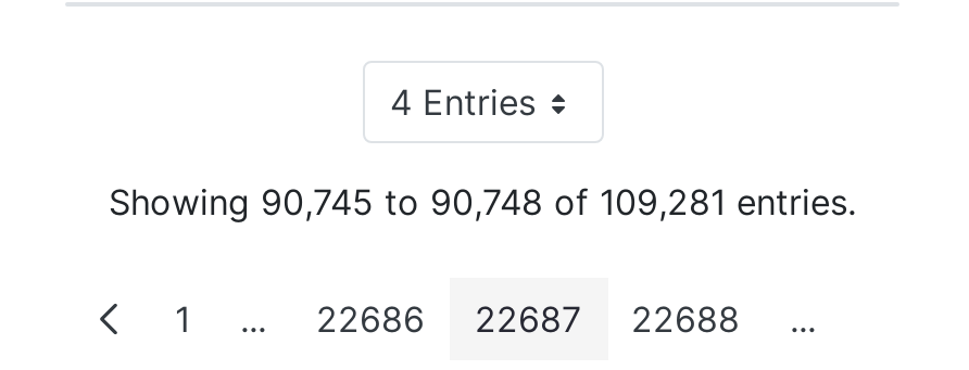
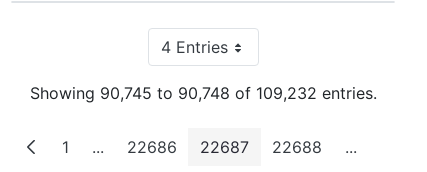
- Showing 90,745 to 90,748 of 109,281 entries.
+ Showing 90,745 to 90,748 of 109,232 entries.
